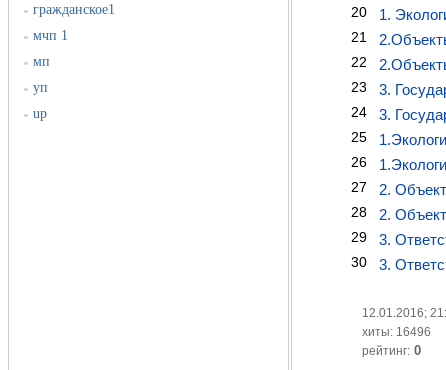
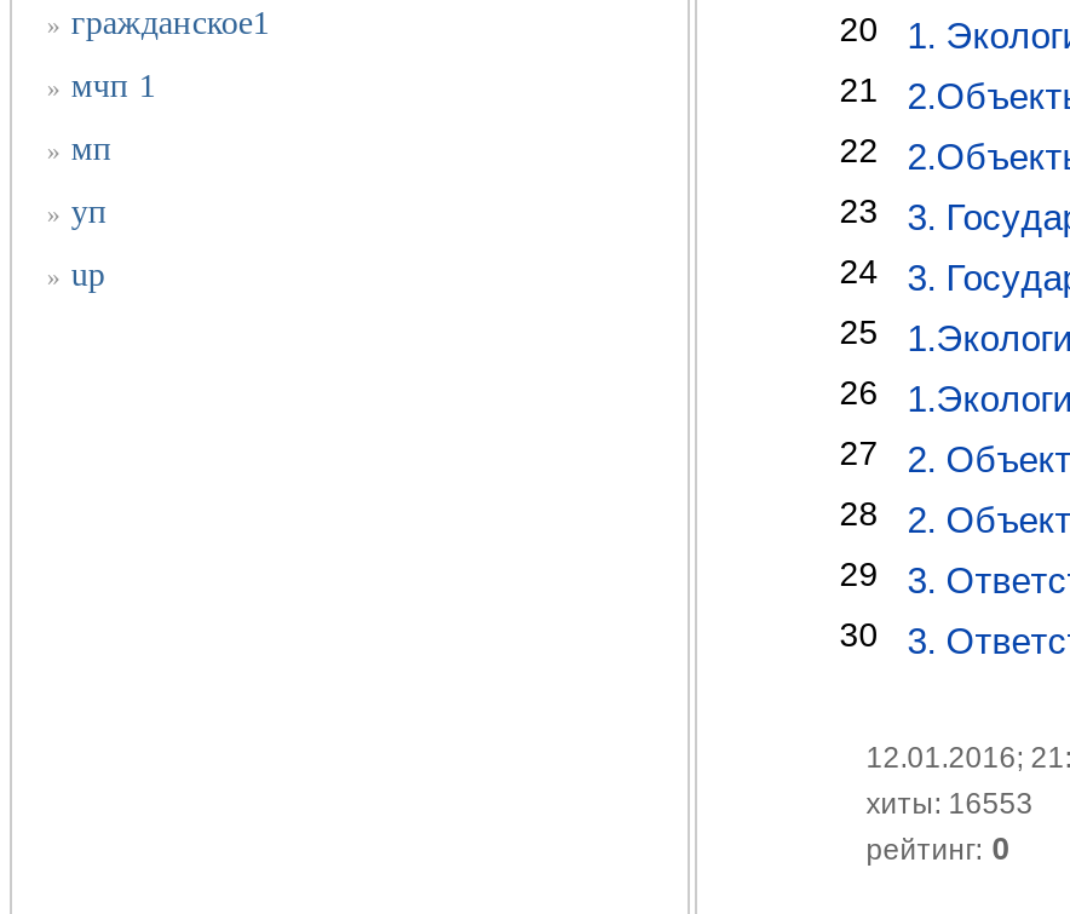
- хиты: 16496
+ хиты: 16553
